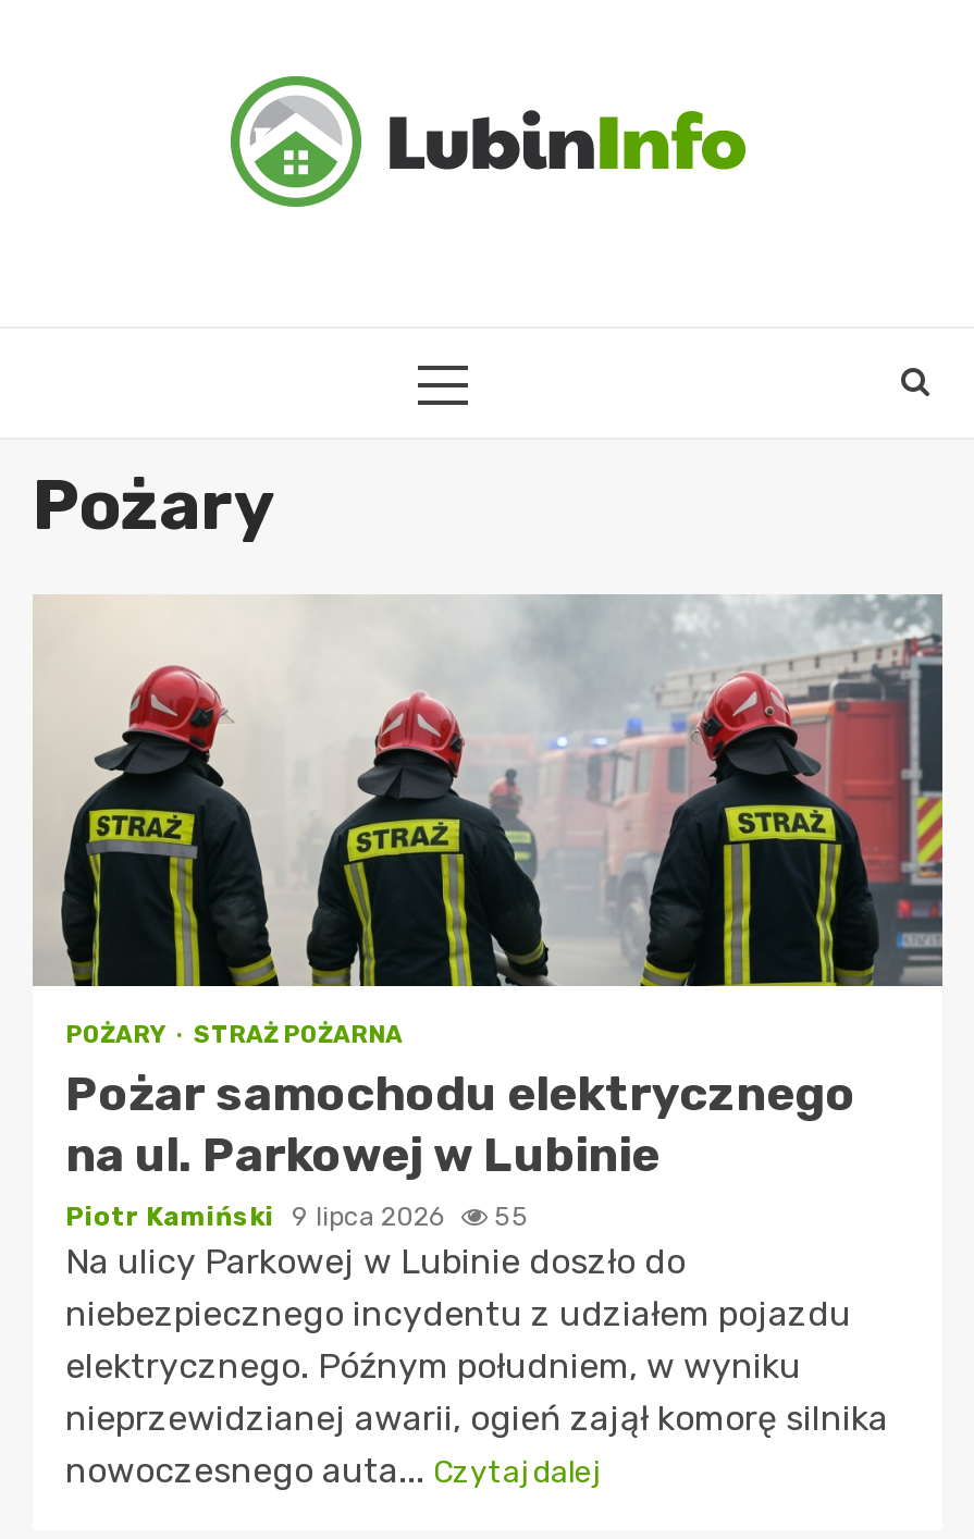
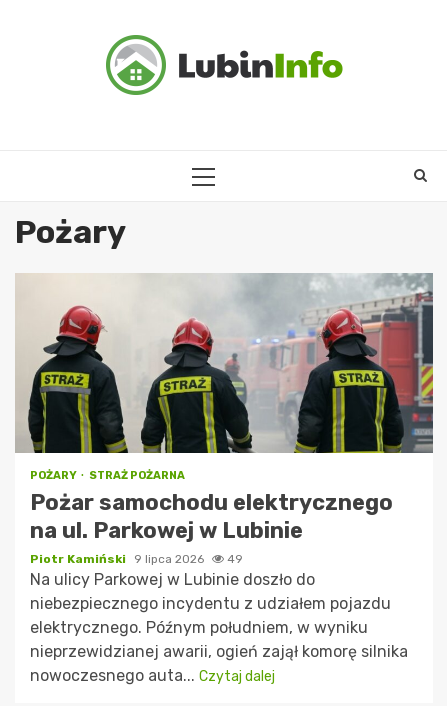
- Piotr Kamiński 9 lipca 2026 55
+ Piotr Kamiński 9 lipca 2026 49
